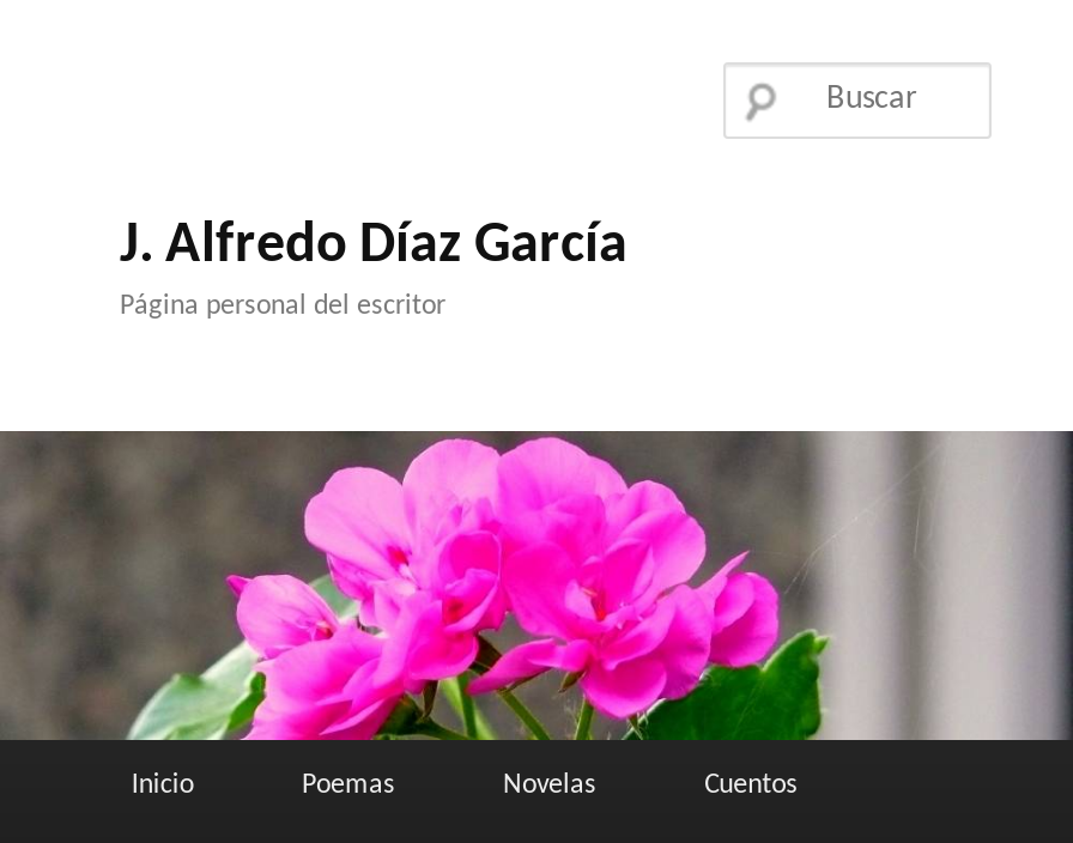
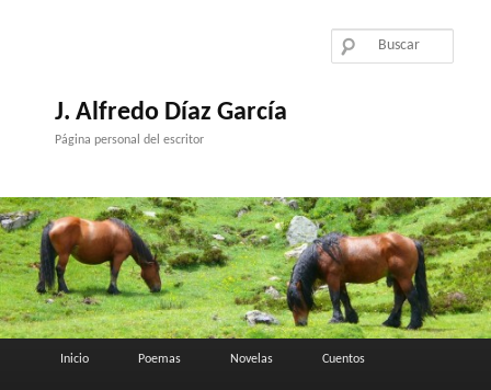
- [image]
+ [image]
